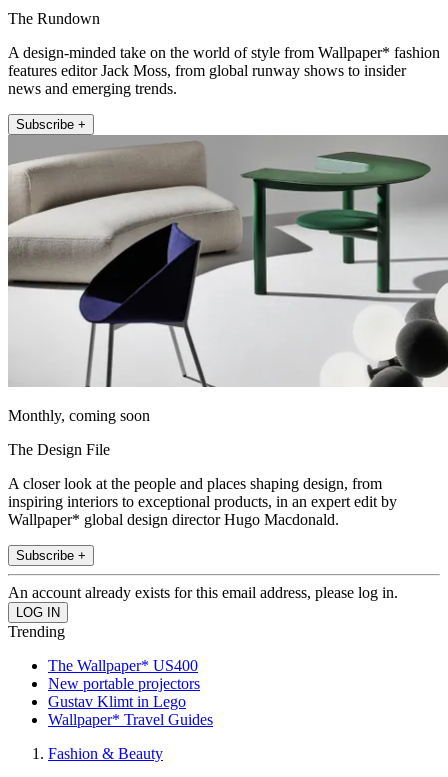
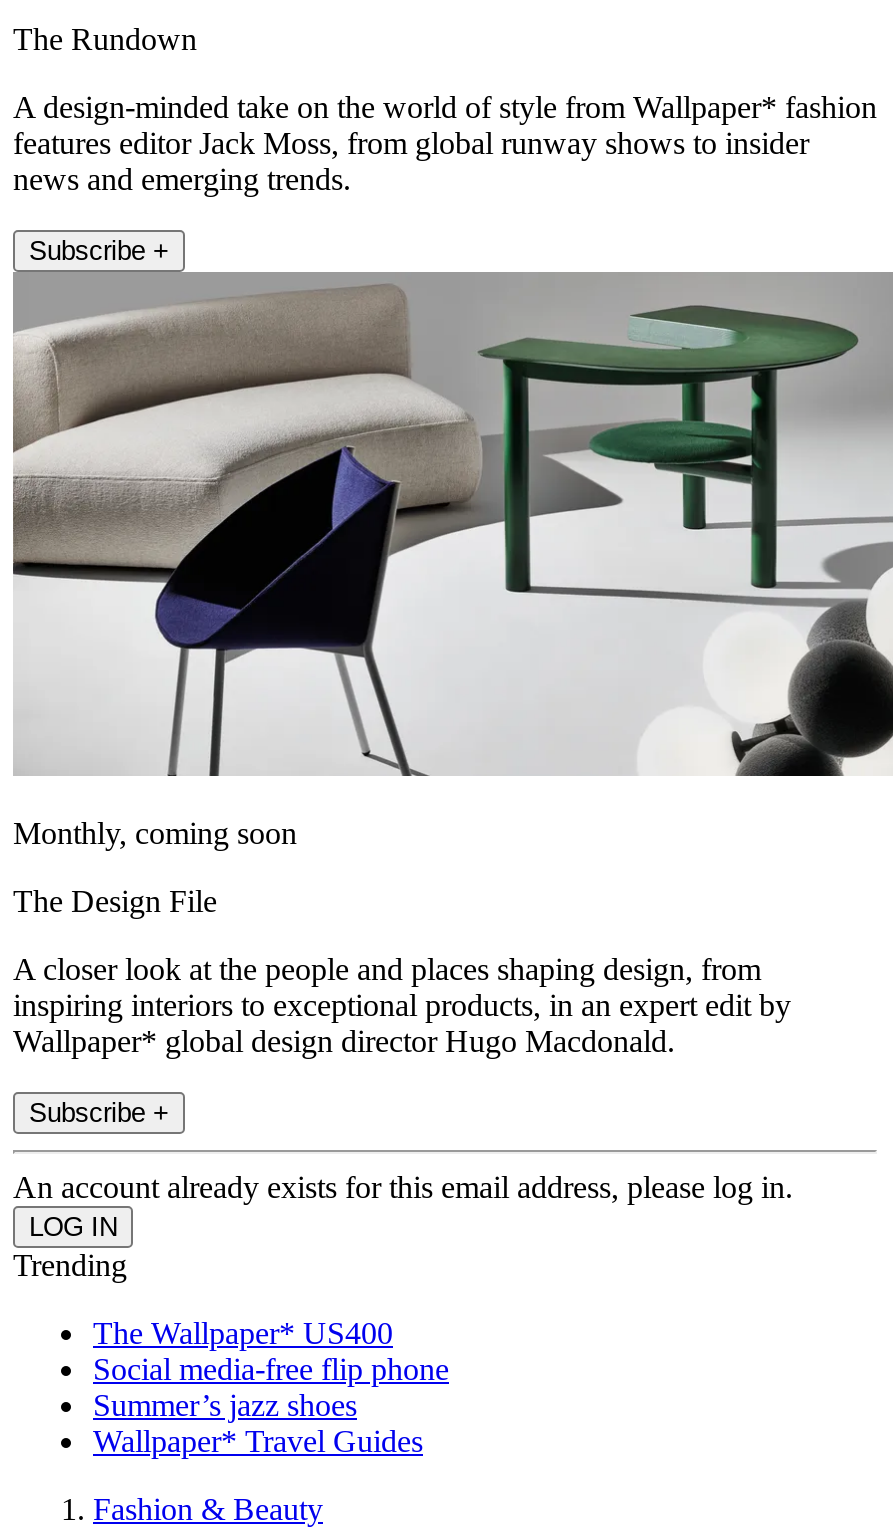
- New portable projectors
- Gustav Klimt in Lego
+ Social media-free flip phone
+ Summer’s jazz shoes
